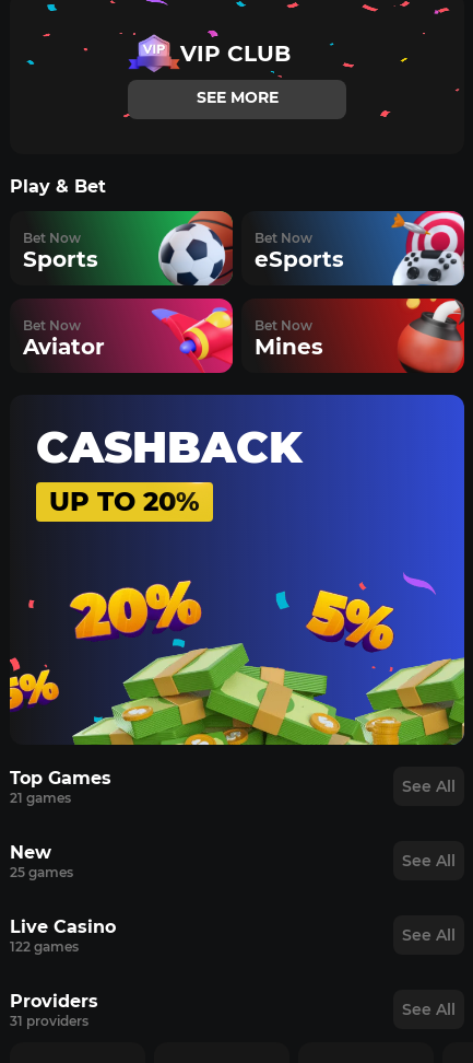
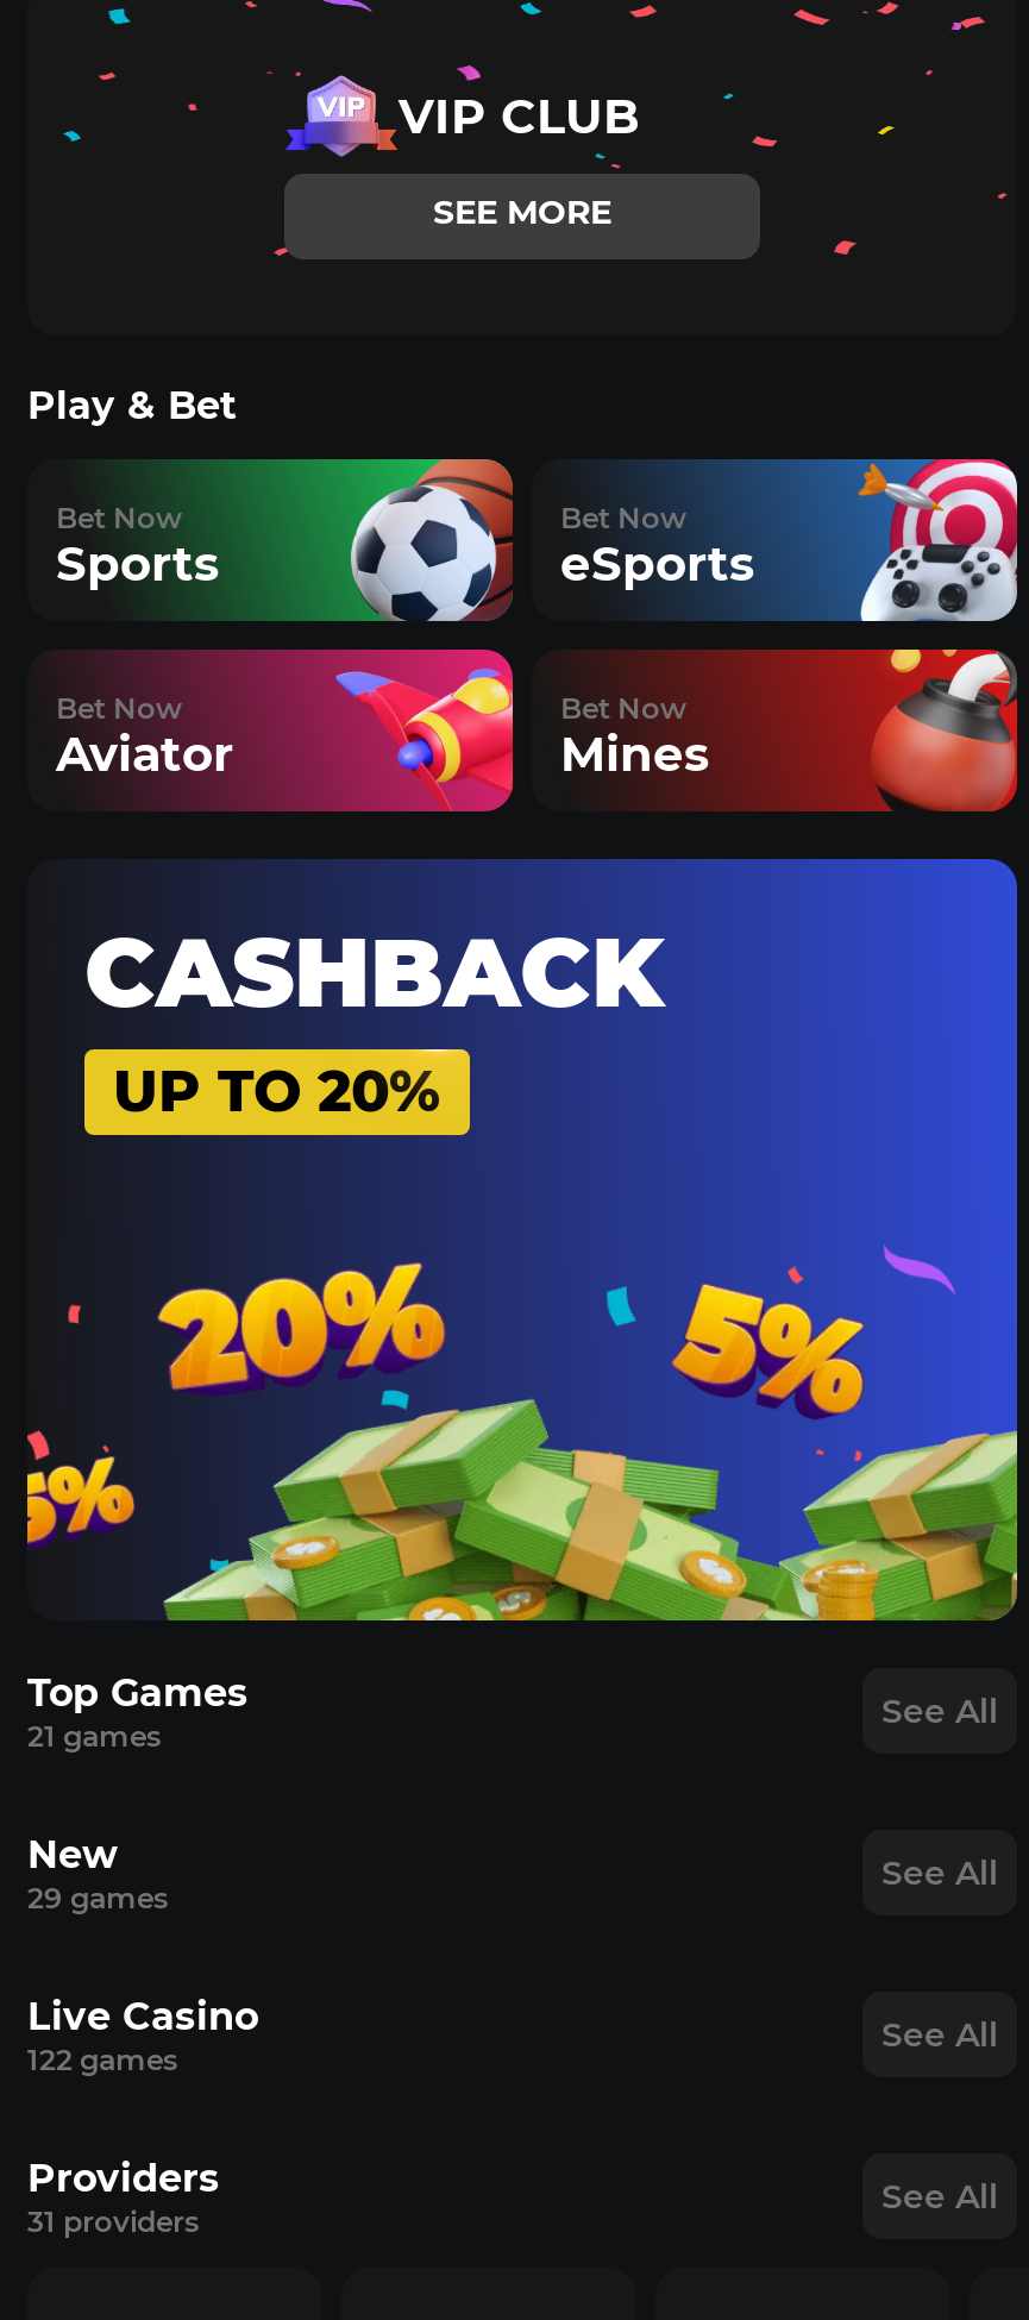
- 25 games
+ 29 games
